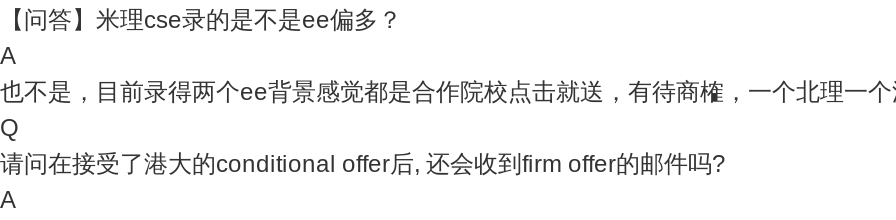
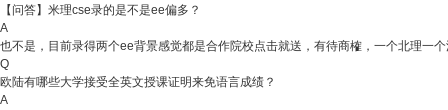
- 请问在接受了港大的conditional offer后, 还会收到firm offer的邮件吗?
+ 欧陆有哪些大学接受全英文授课证明来免语言成绩？
